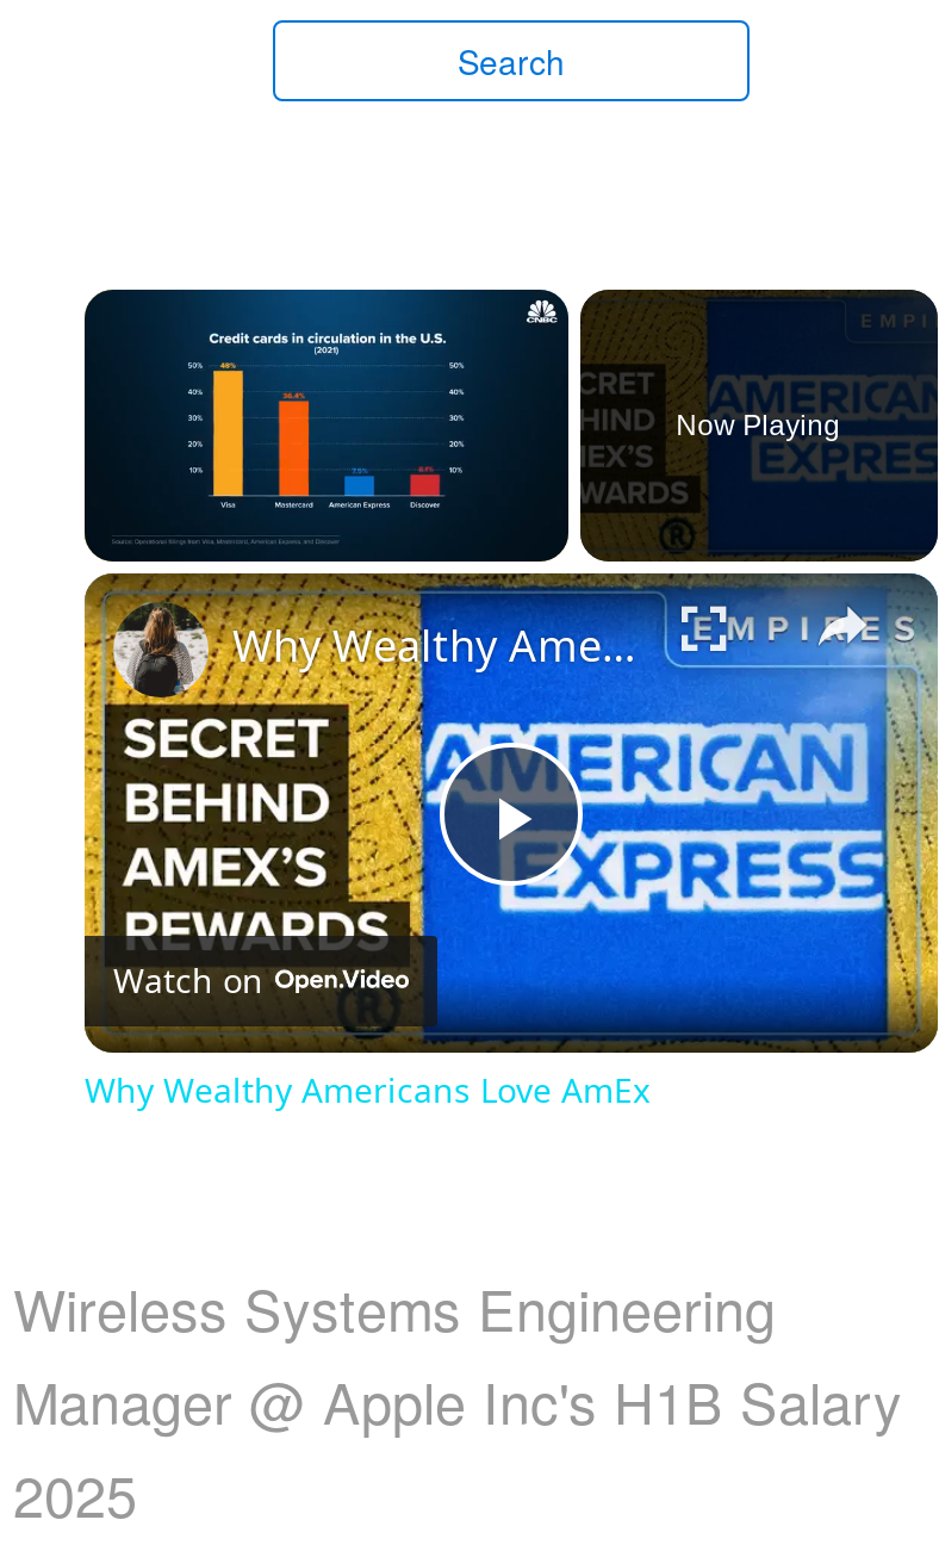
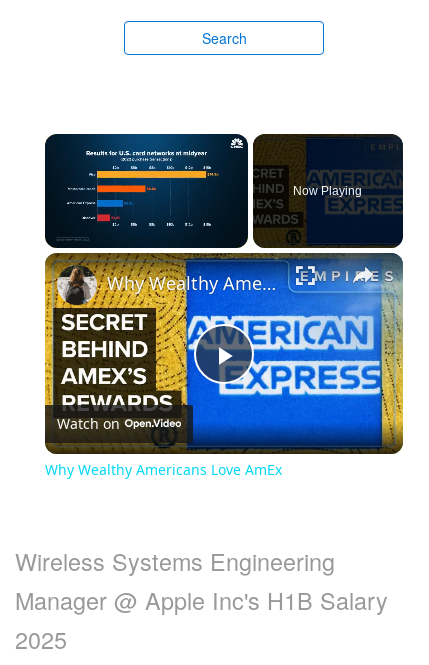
- [image]
+ [image]
